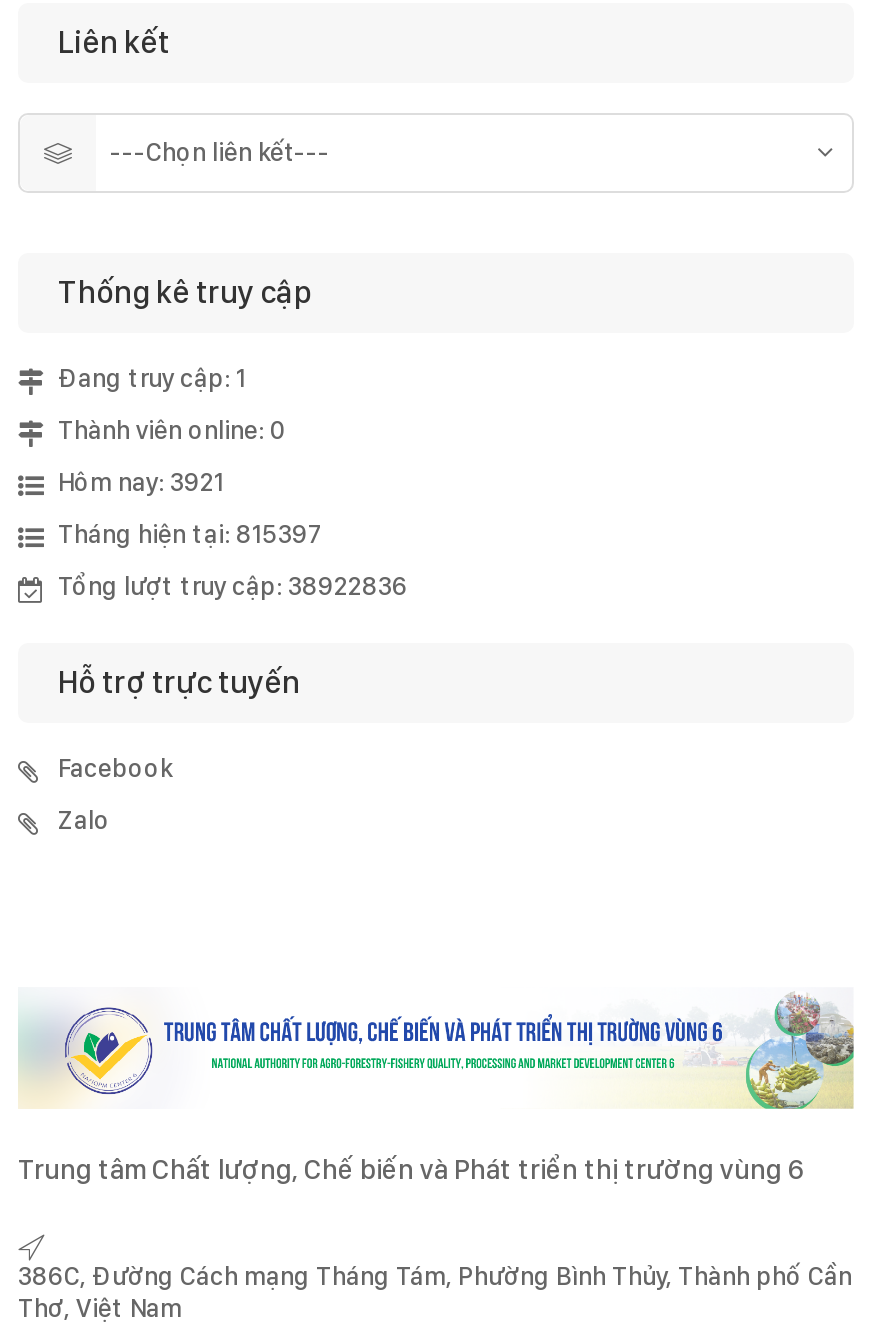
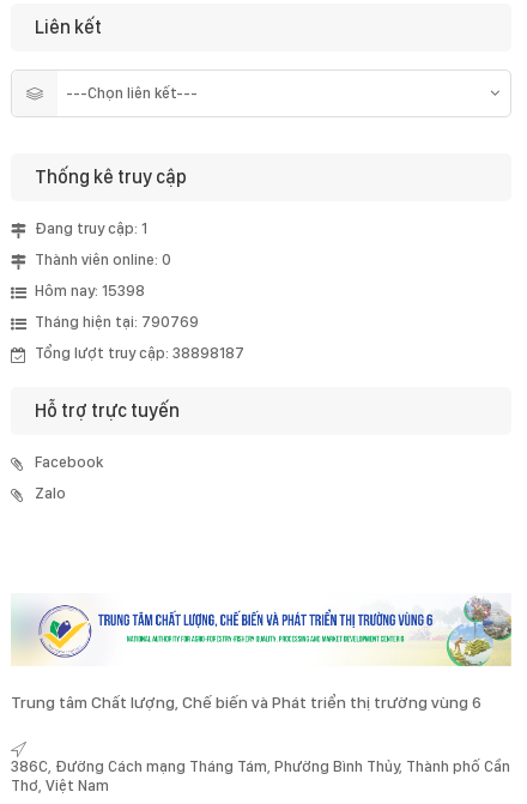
- Hôm nay: 3921
+ Hôm nay: 15398

- Tháng hiện tại: 815397
+ Tháng hiện tại: 790769

- Tổng lượt truy cập: 38922836
+ Tổng lượt truy cập: 38898187
